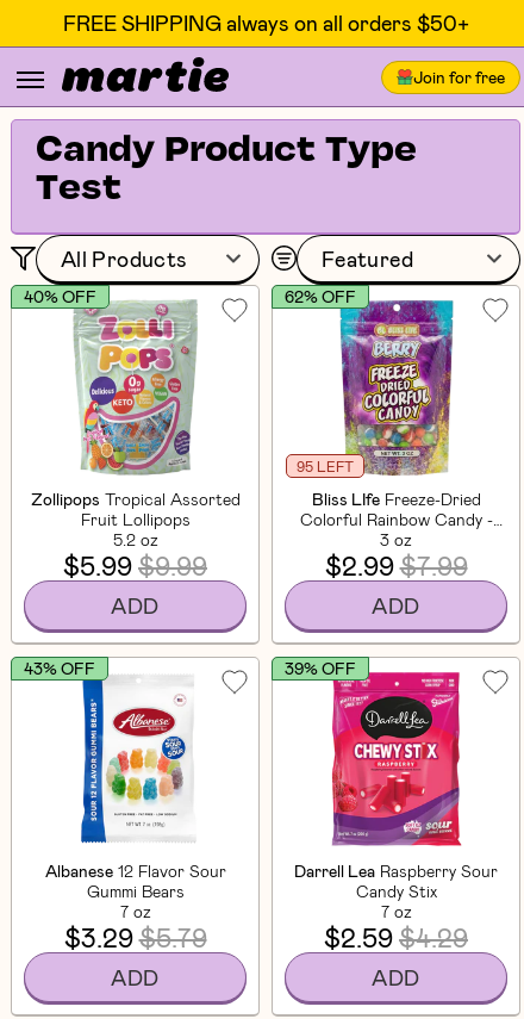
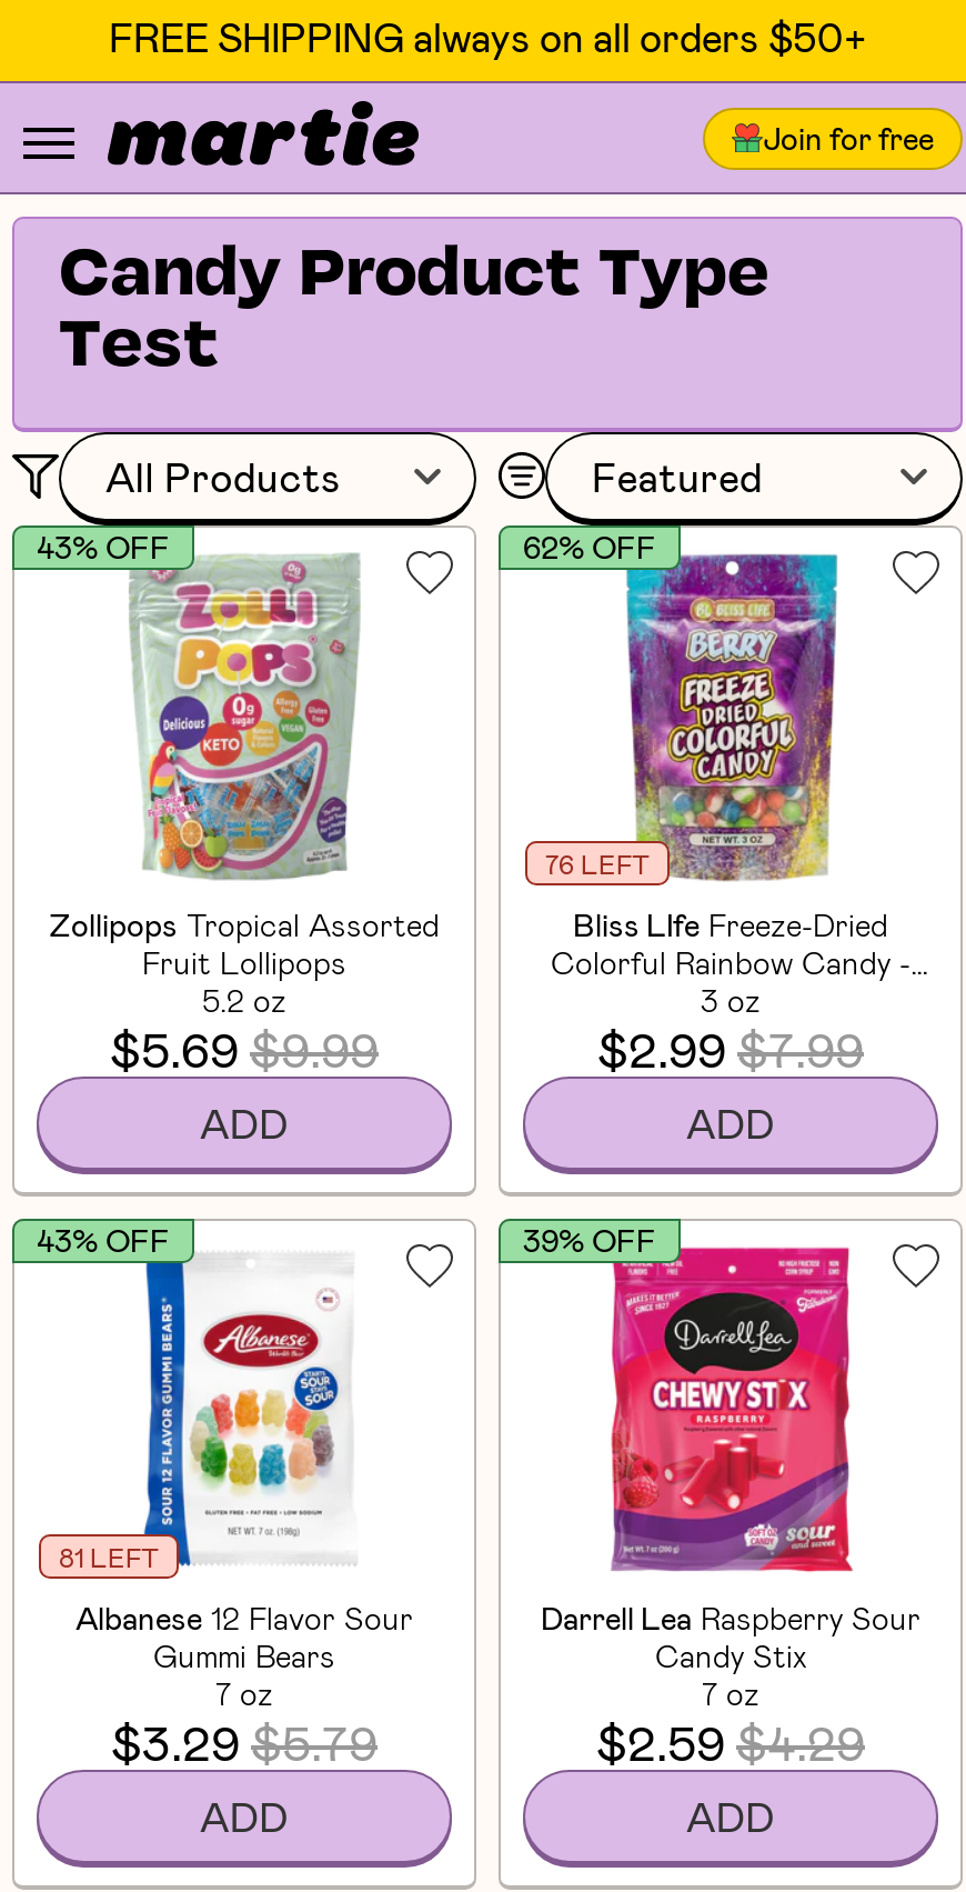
- 40% OFF
+ 43% OFF

- 95 LEFT
+ 76 LEFT

- $5.99 $9.99
+ $5.69 $9.99

+ 81 LEFT
